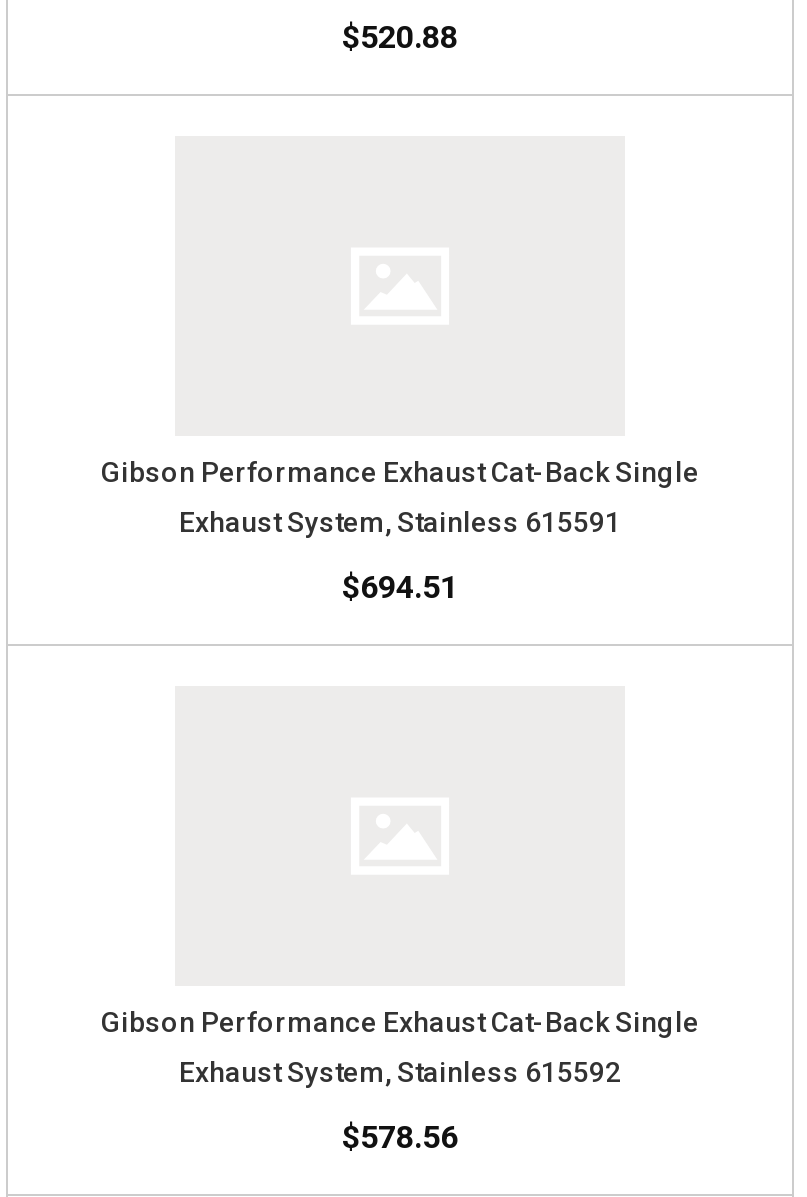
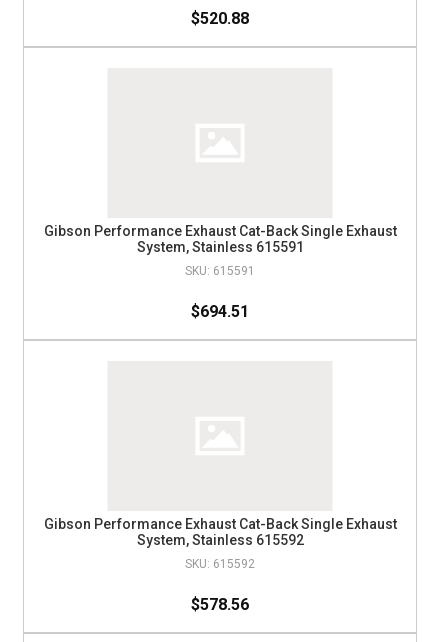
- Gibson Performance Exhaust Cat-Back Single
+ Gibson Performance Exhaust Cat-Back Single Exhaust
+ System, Stainless 615591

- Exhaust System, Stainless 615591
+ 615591

- Gibson Performance Exhaust Cat-Back Single
+ Gibson Performance Exhaust Cat-Back Single Exhaust
+ System, Stainless 615592

- Exhaust System, Stainless 615592
+ 615592
